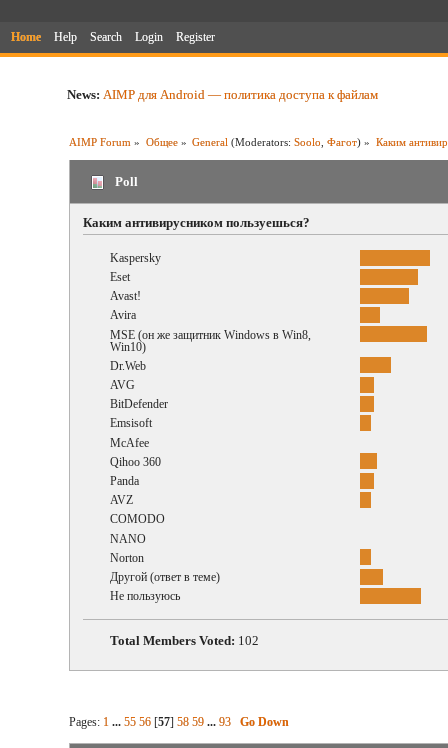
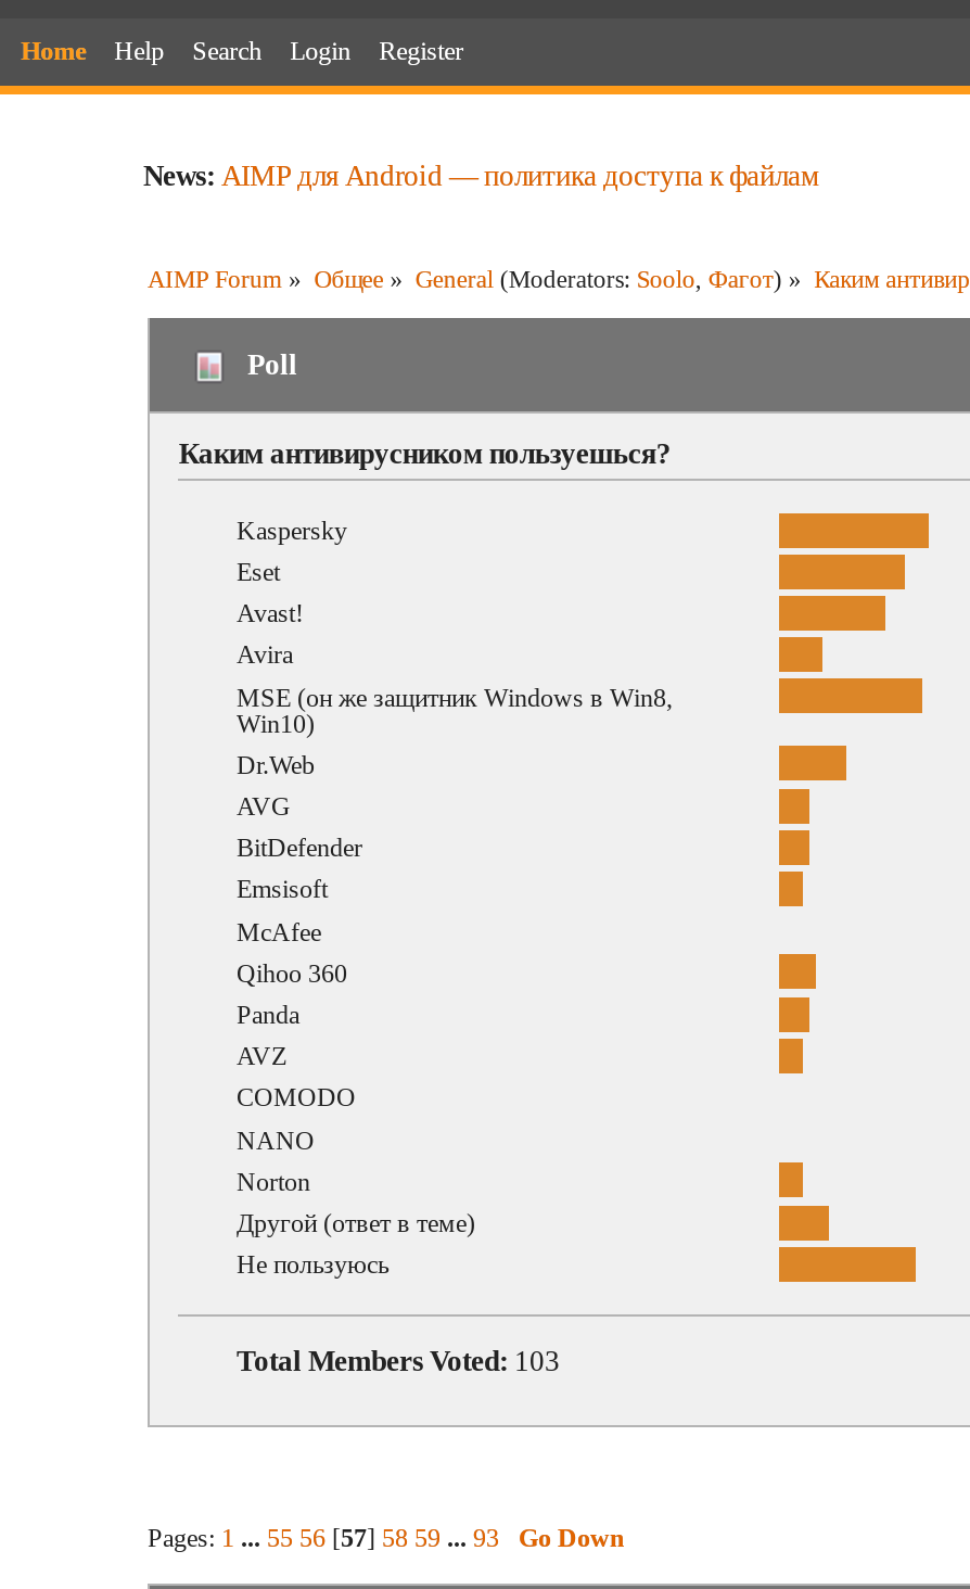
- Total Members Voted: 102
+ Total Members Voted: 103
